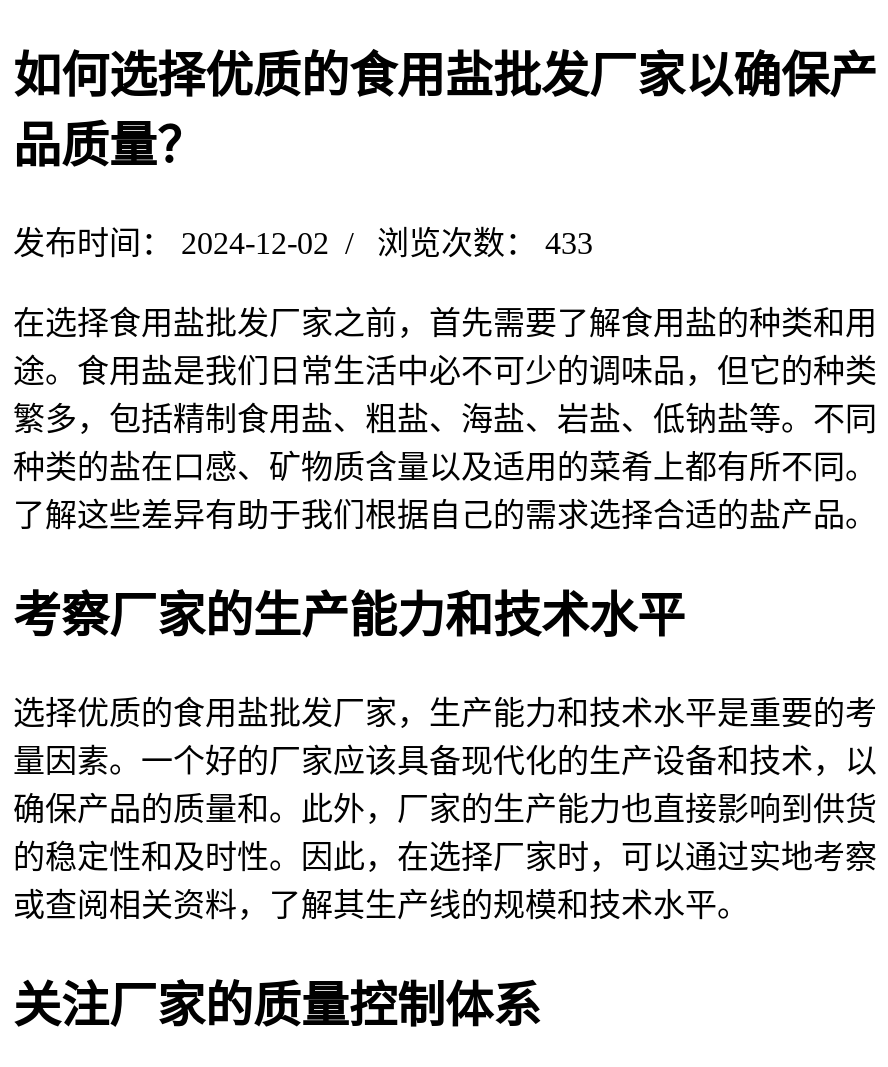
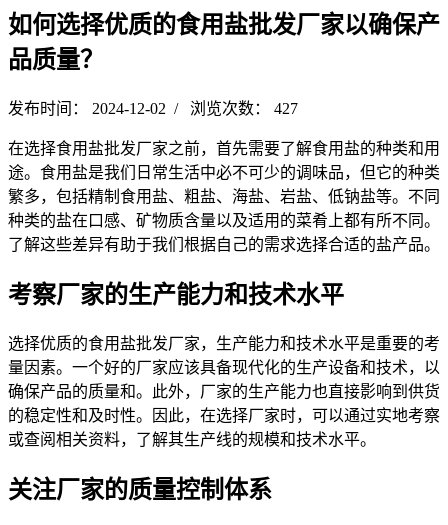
- 发布时间： 2024-12-02 / 浏览次数： 433
+ 发布时间： 2024-12-02 / 浏览次数： 427
